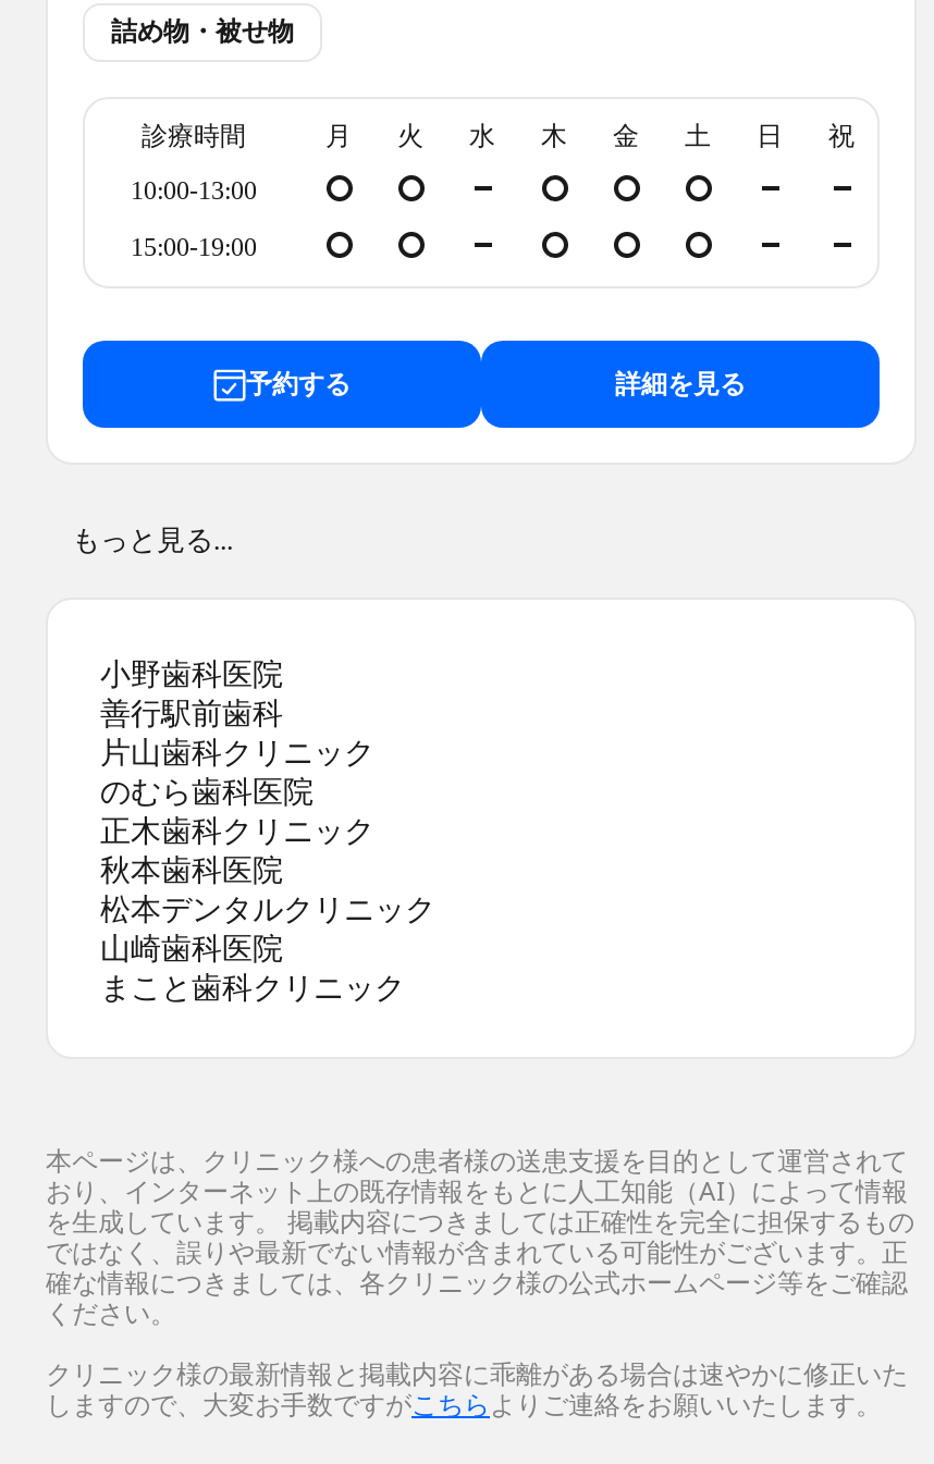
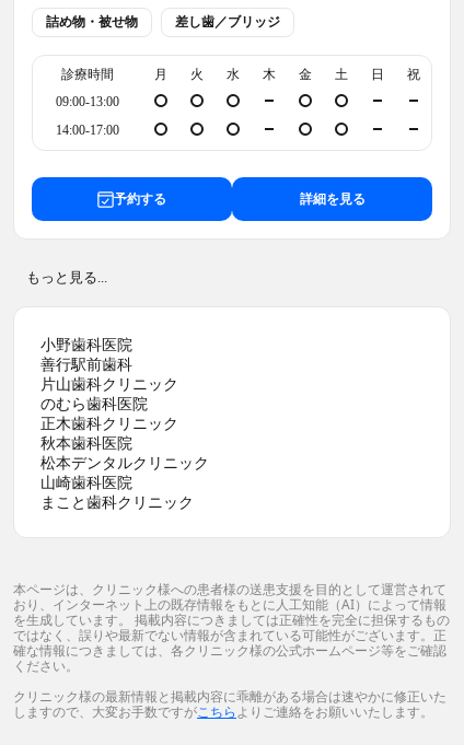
+ 差し歯／ブリッジ

- 10:00-13:00
+ 09:00-13:00

- 15:00-19:00
+ 14:00-17:00
